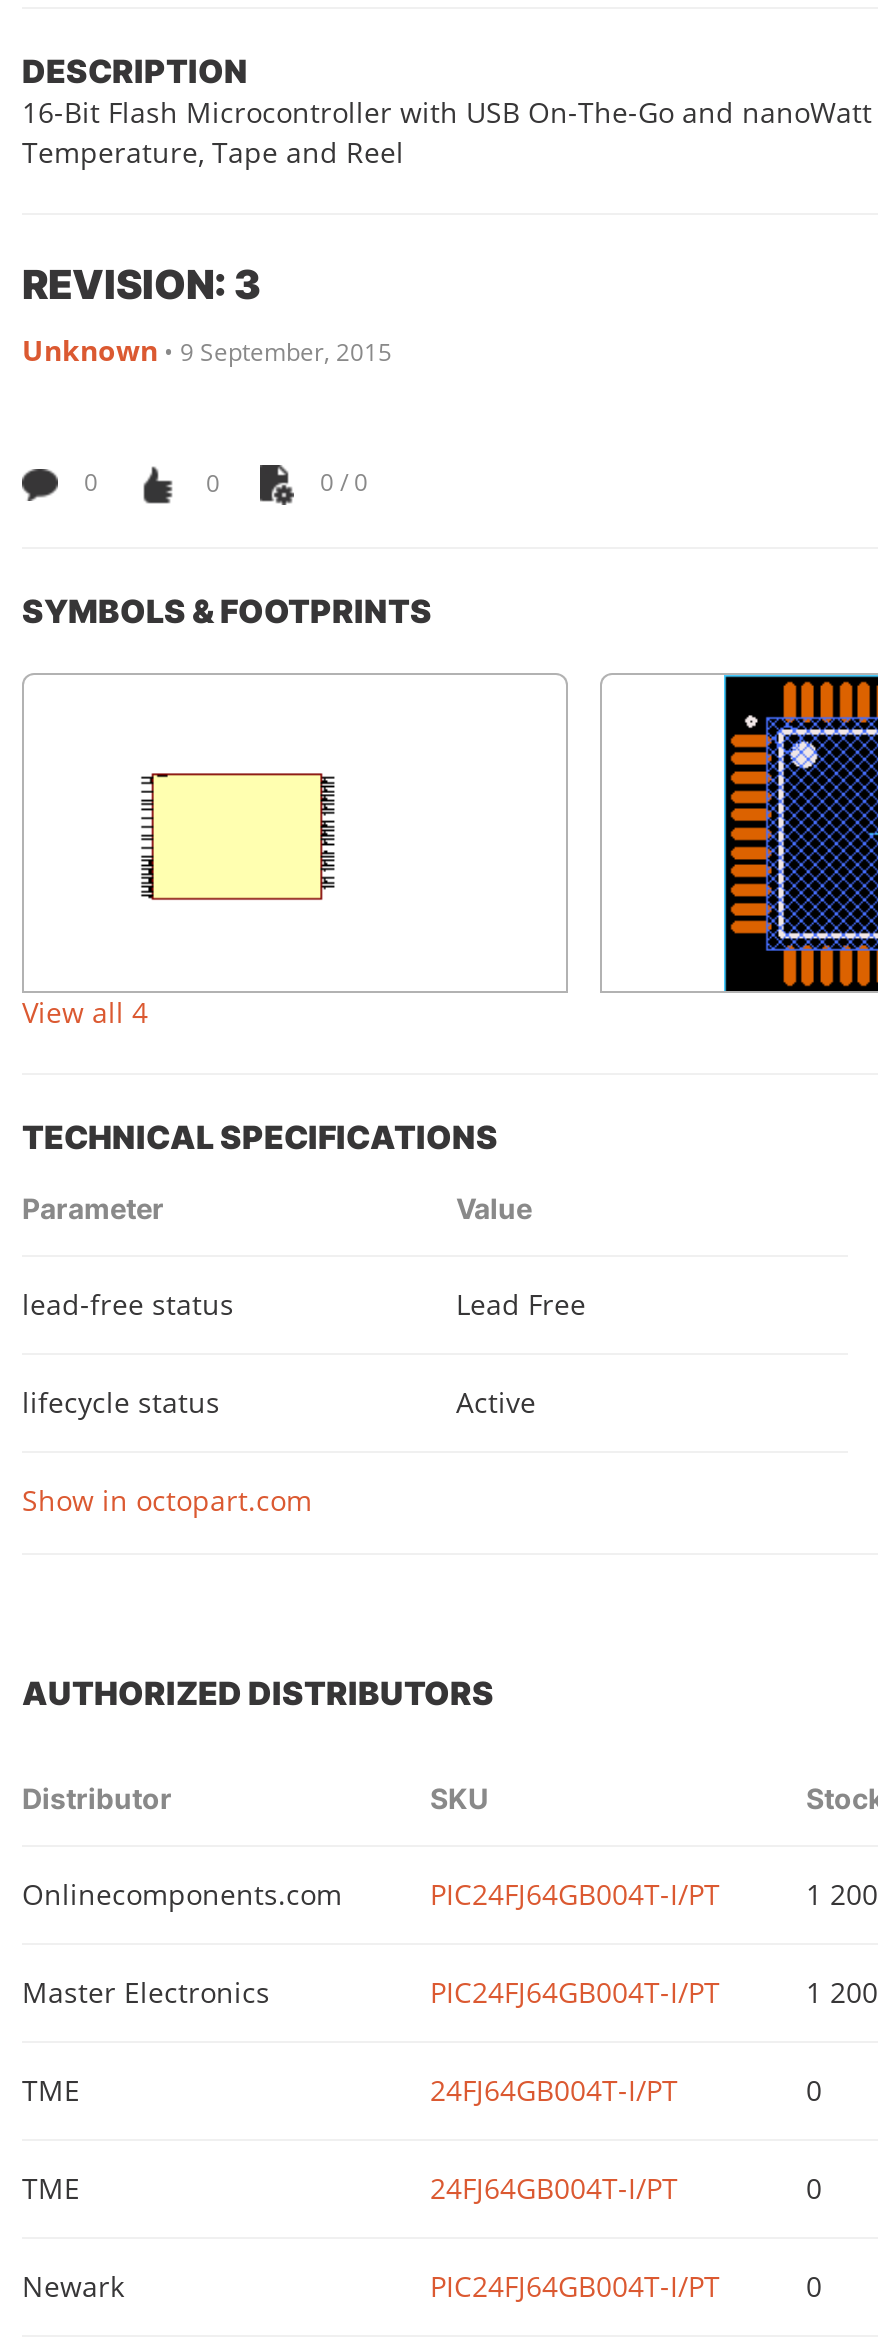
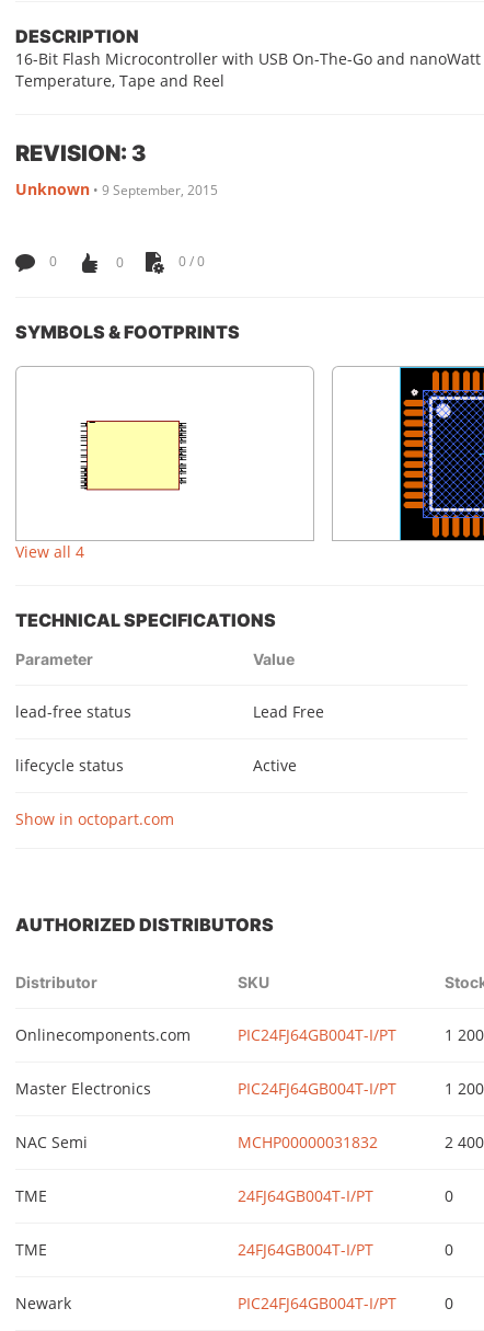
+ NAC Semi
+ MCHP00000031832
+ 2 400
